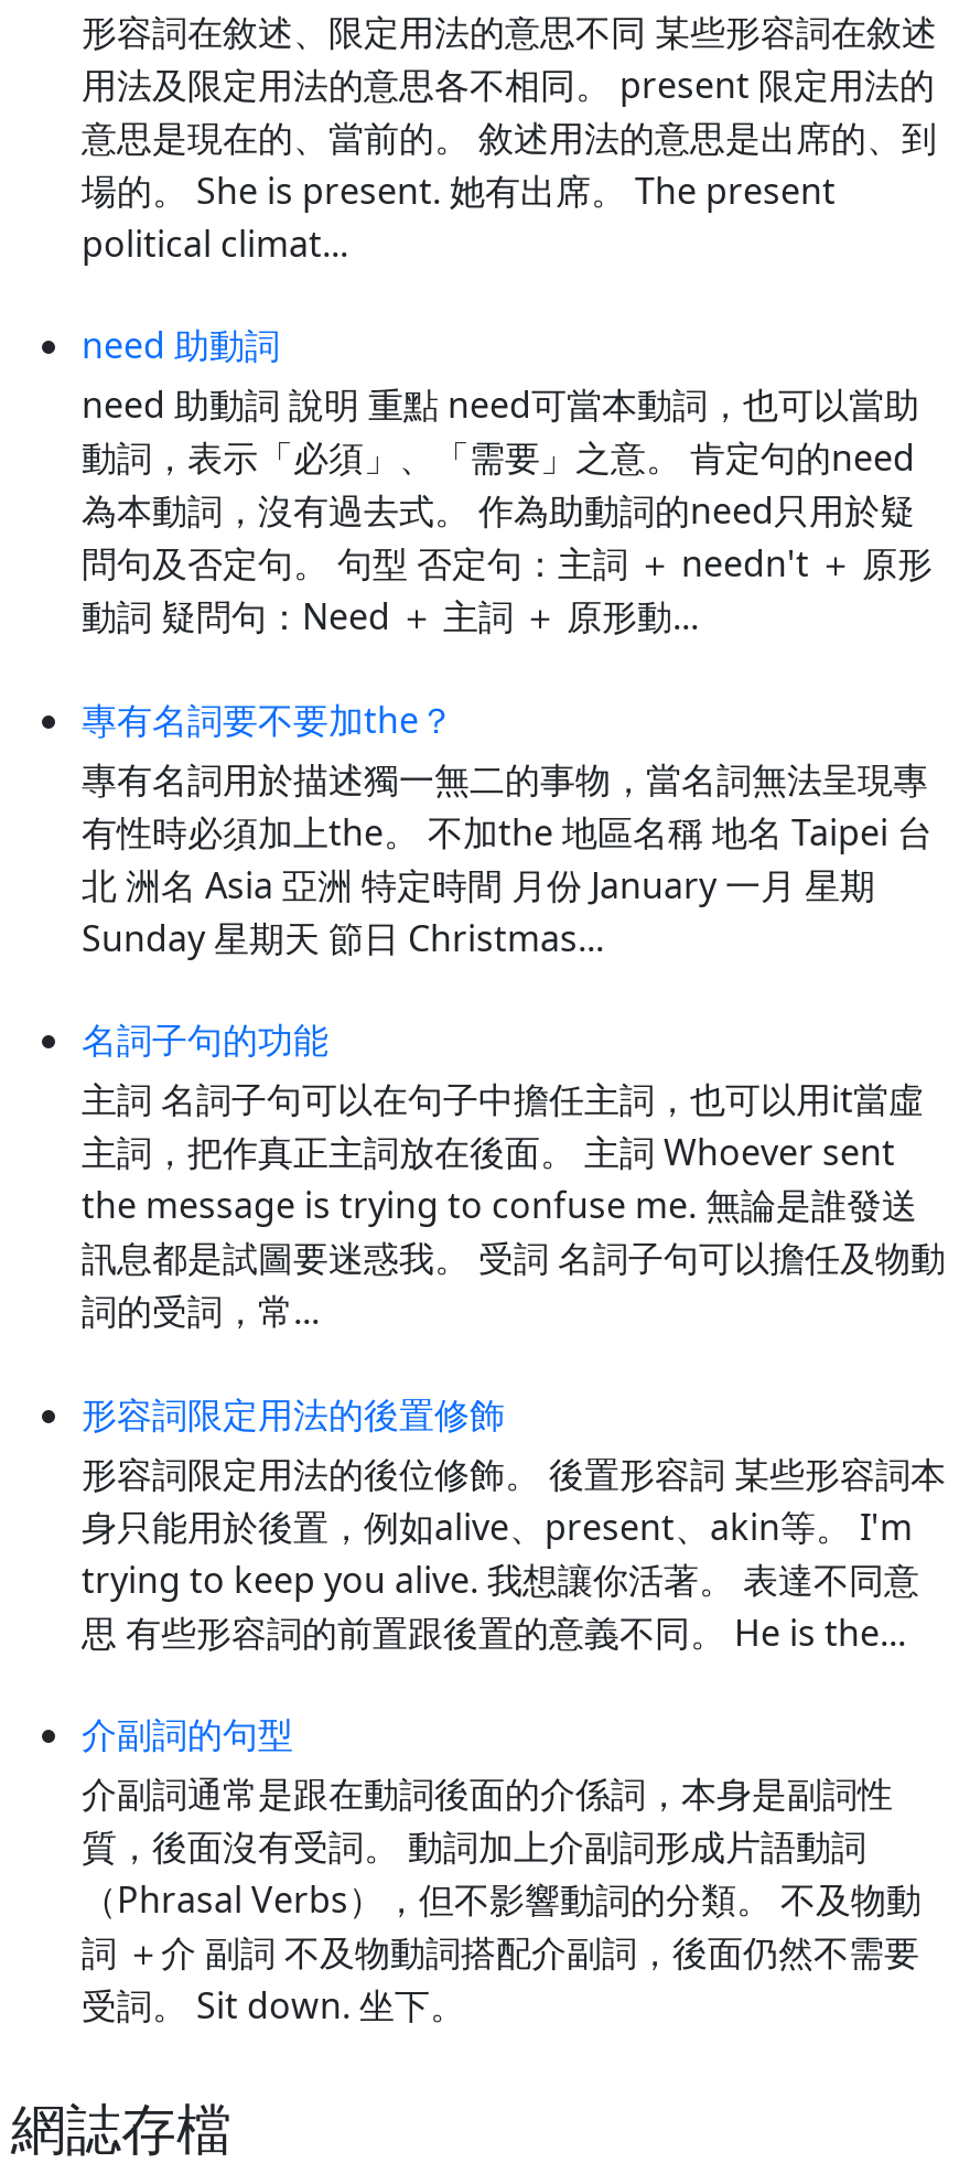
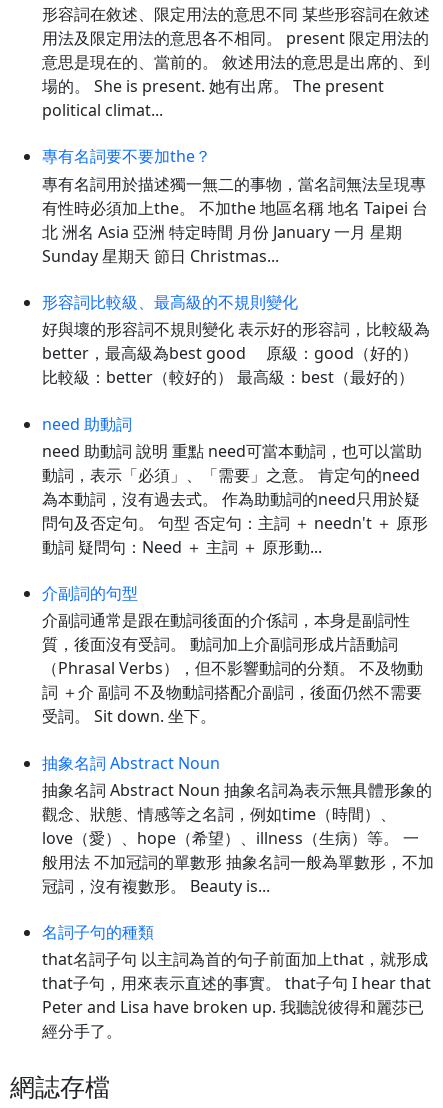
+ 形容詞比較級、最高級的不規則變化
+ 好與壞的形容詞不規則變化 表示好的形容詞，比較級為
+ better，最高級為best good 原級：good（好的）
+ 比較級：better（較好的） 最高級：best（最好的）

moved down: need 助動詞 | need 助動詞 說明 重點 need可當本動詞，也可以當助 | 動詞，表示「必須」、「需要」之意。 肯定句的need | 為本動詞，沒有過去式。 作為助動詞的need只用於疑 | 問句及否定句。 句型 否定句：主詞 ＋ needn't ＋ 原形 | 動詞 疑問句：Need ＋ 主詞 ＋ 原形動...

moved up: 專有名詞要不要加the？ | 專有名詞用於描述獨一無二的事物，當名詞無法呈現專 | 有性時必須加上the。 不加the 地區名稱 地名 Taipei 台 | 北 洲名 Asia 亞洲 特定時間 月份 January 一月 星期 | Sunday 星期天 節日 Christmas...

- 名詞子句的功能
- 主詞 名詞子句可以在句子中擔任主詞，也可以用it當虛
- 主詞，把作真正主詞放在後面。 主詞 Whoever sent
- the message is trying to confuse me. 無論是誰發送
- 訊息都是試圖要迷惑我。 受詞 名詞子句可以擔任及物動
- 詞的受詞，常...
- 形容詞限定用法的後置修飾
- 形容詞限定用法的後位修飾。 後置形容詞 某些形容詞本
- 身只能用於後置，例如alive、present、akin等。 I'm
- trying to keep you alive. 我想讓你活著。 表達不同意
- 思 有些形容詞的前置跟後置的意義不同。 He is the...

moved up: 介副詞的句型 | 介副詞通常是跟在動詞後面的介係詞，本身是副詞性 | 質，後面沒有受詞。 動詞加上介副詞形成片語動詞 | （Phrasal Verbs），但不影響動詞的分類。 不及物動 | 詞 ＋介 副詞 不及物動詞搭配介副詞，後面仍然不需要 | 受詞。 Sit down. 坐下。

+ 抽象名詞 Abstract Noun
+ 抽象名詞 Abstract Noun 抽象名詞為表示無具體形象的
+ 觀念、狀態、情感等之名詞，例如time（時間）、
+ love（愛）、hope（希望）、illness（生病）等。 一
+ 般用法 不加冠詞的單數形 抽象名詞一般為單數形，不加
+ 冠詞，沒有複數形。 Beauty is...
+ 名詞子句的種類
+ that名詞子句 以主詞為首的句子前面加上that，就形成
+ that子句，用來表示直述的事實。 that子句 I hear that
+ Peter and Lisa have broken up. 我聽說彼得和麗莎已
+ 經分手了。
